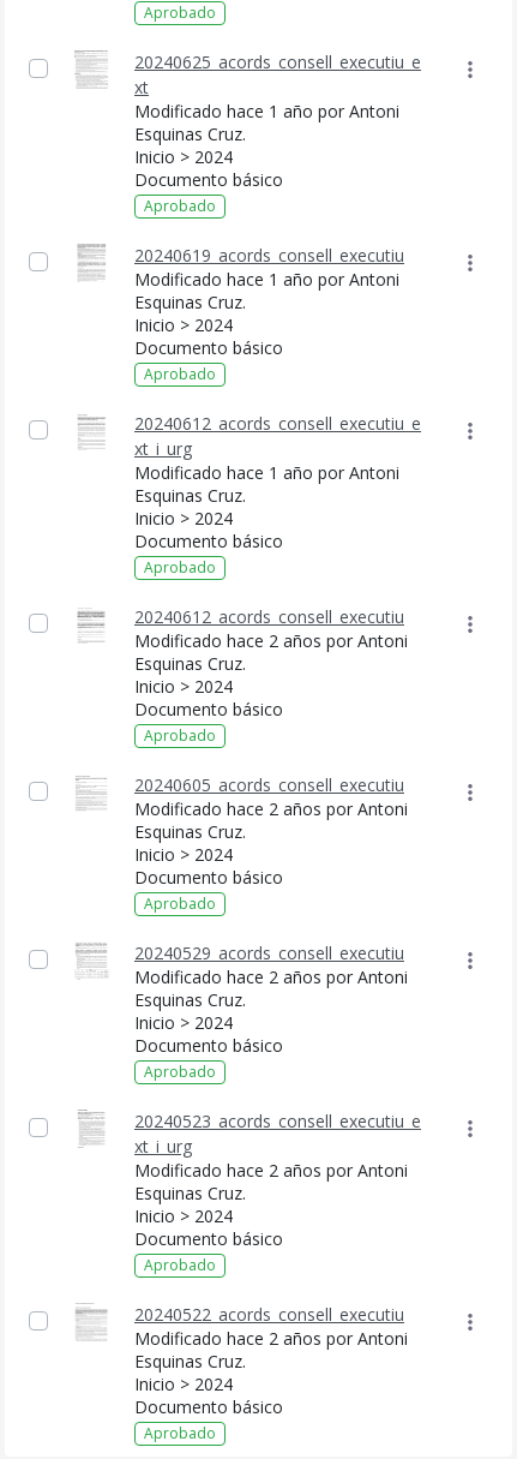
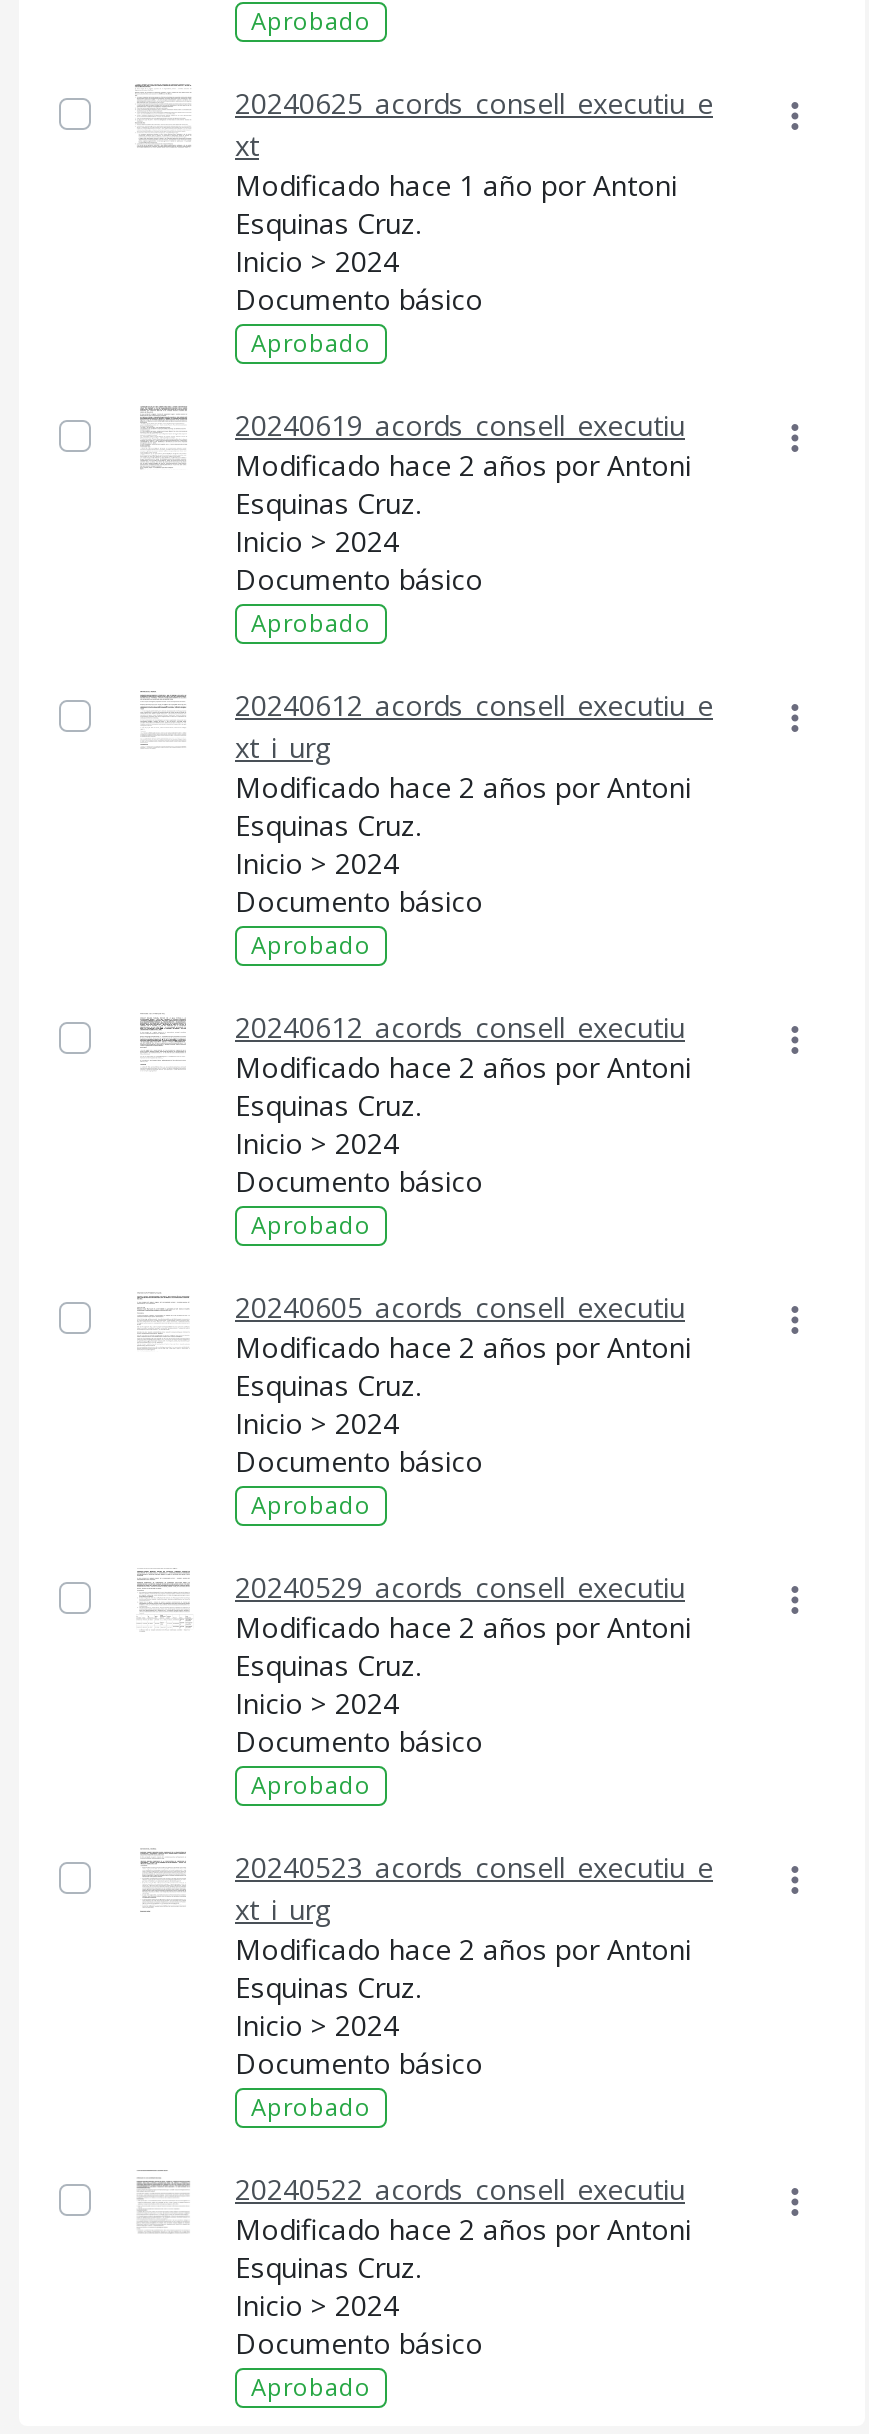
- Modificado hace 1 año por Antoni
+ Modificado hace 2 años por Antoni

- Modificado hace 1 año por Antoni
+ Modificado hace 2 años por Antoni
